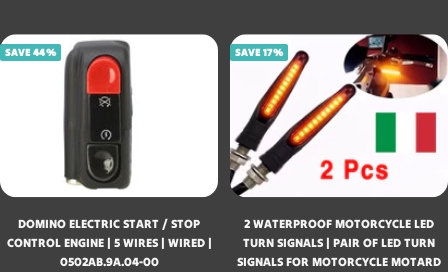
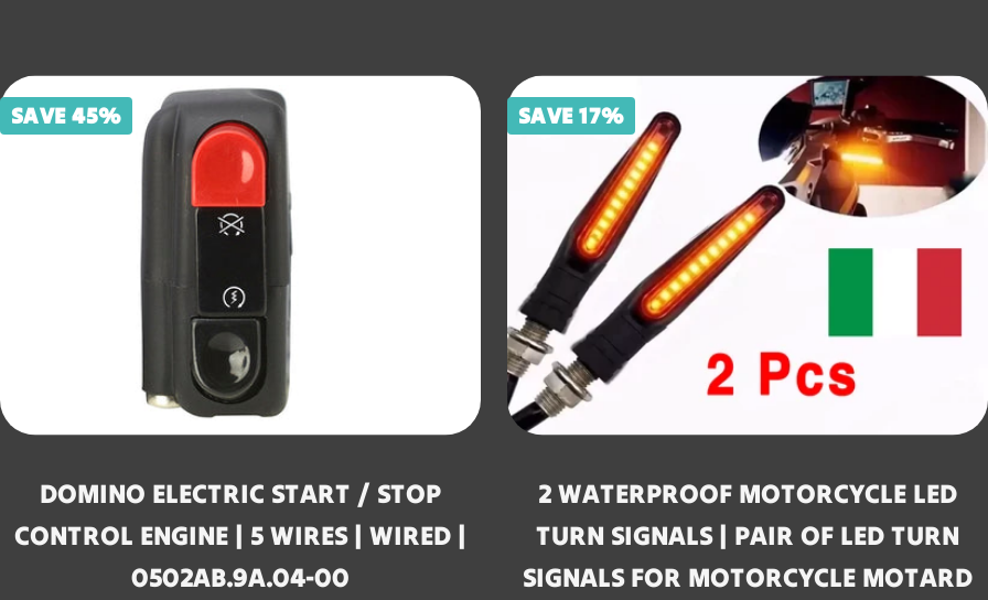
- SAVE 44%
+ SAVE 45%
